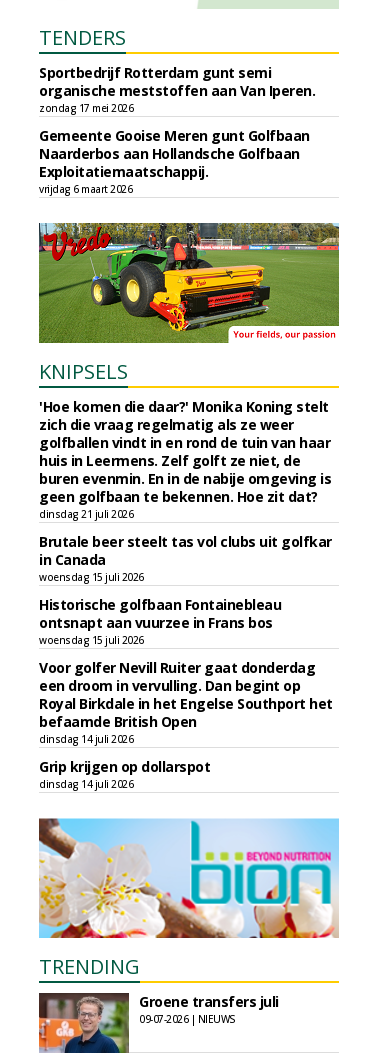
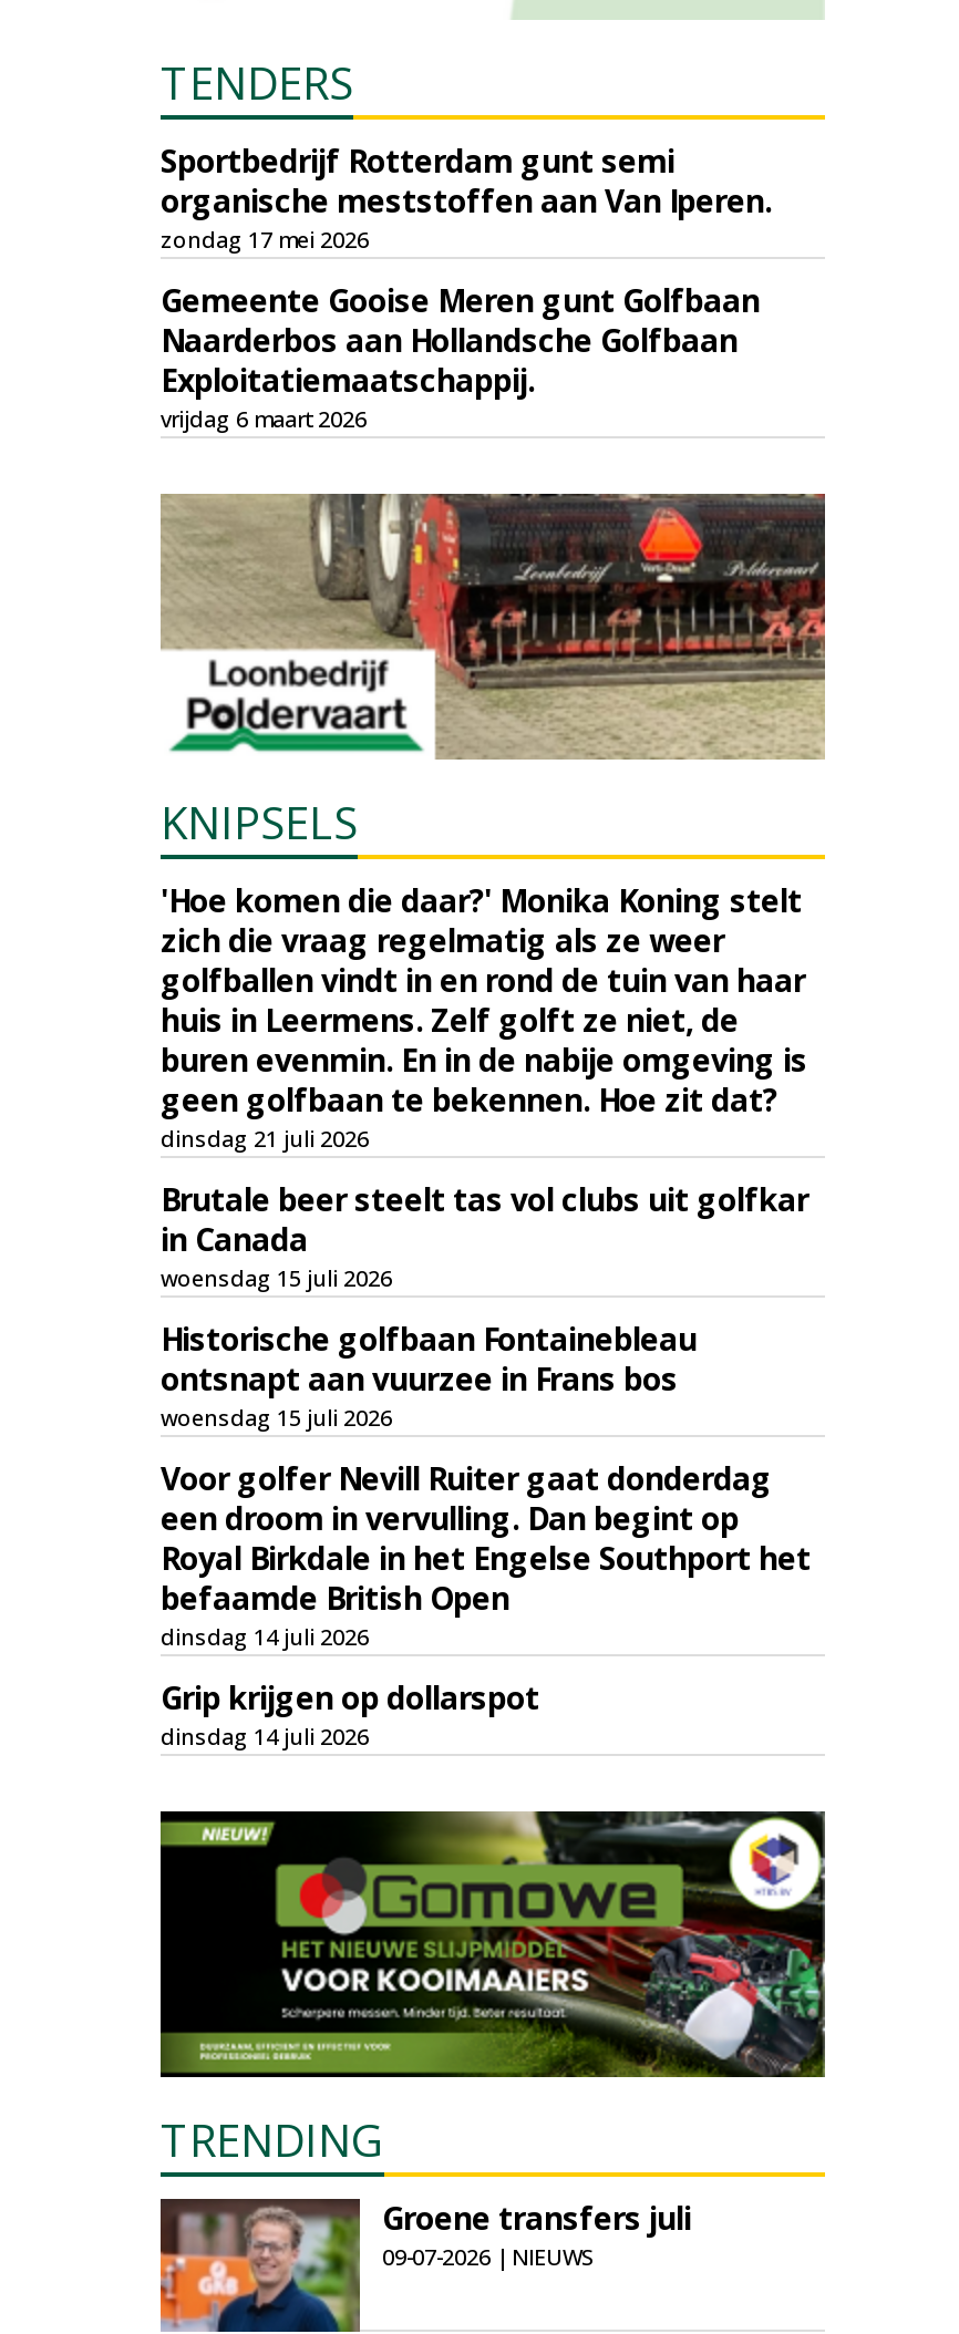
- [image]
+ [image]

- [image]
+ [image]
